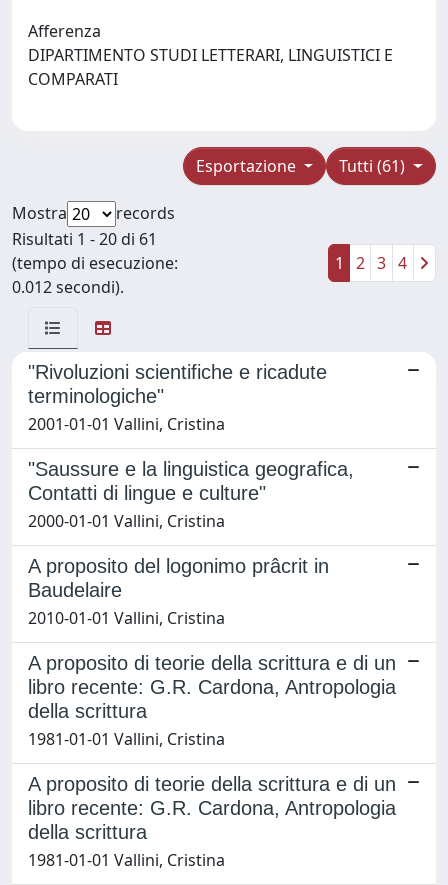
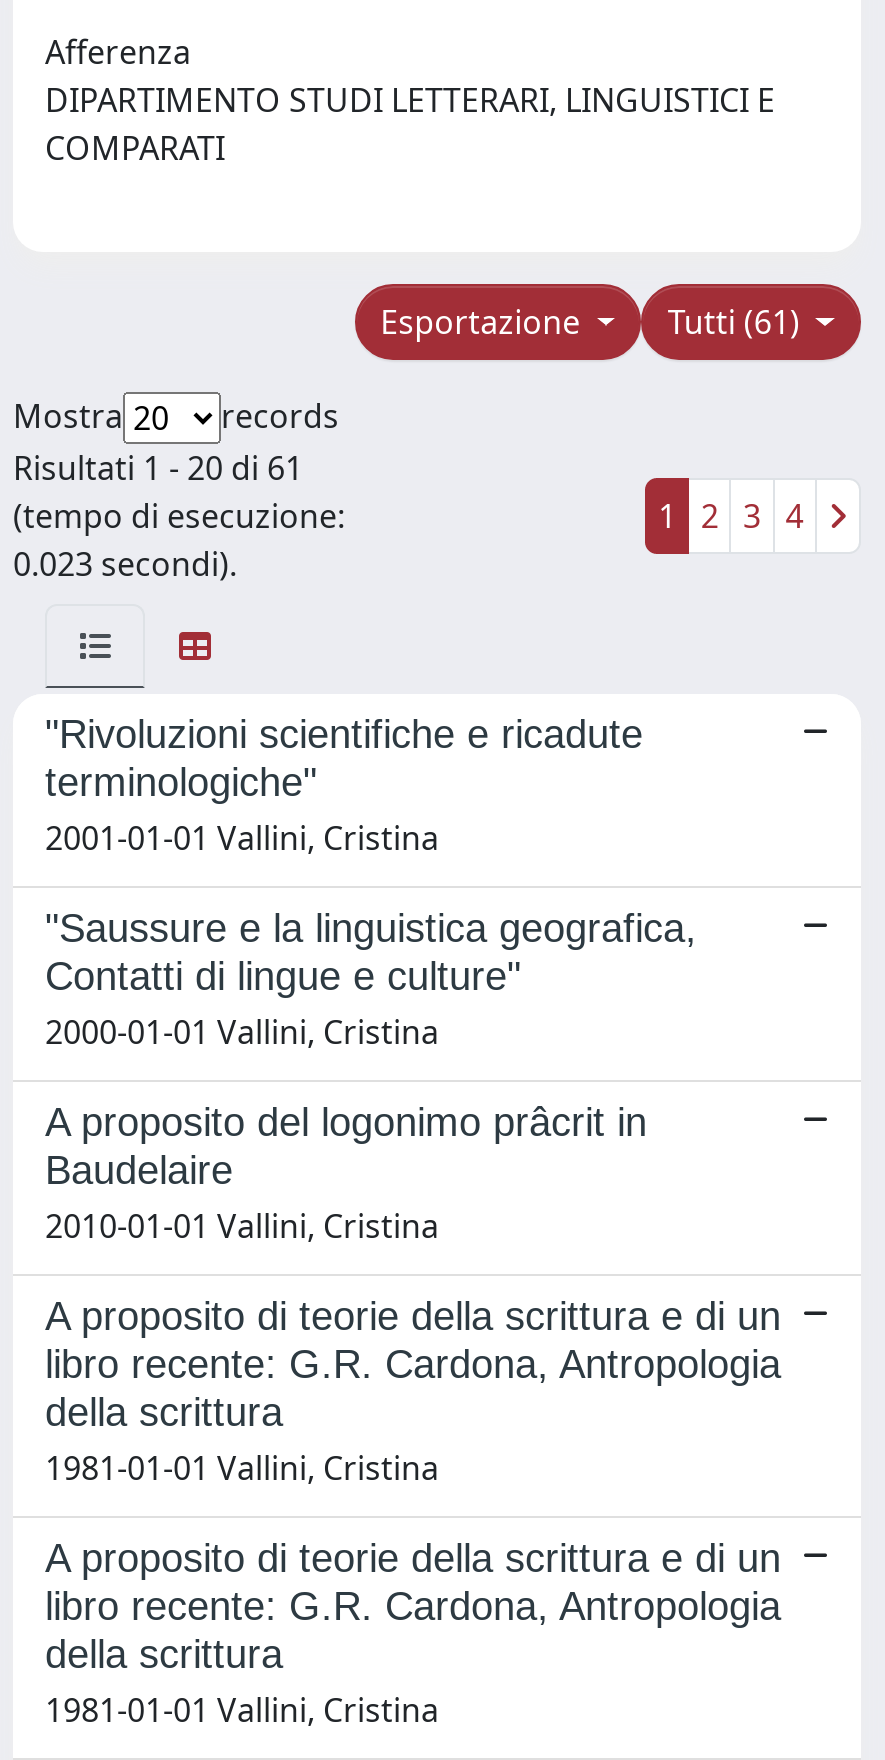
- 0.012 secondi).
+ 0.023 secondi).
